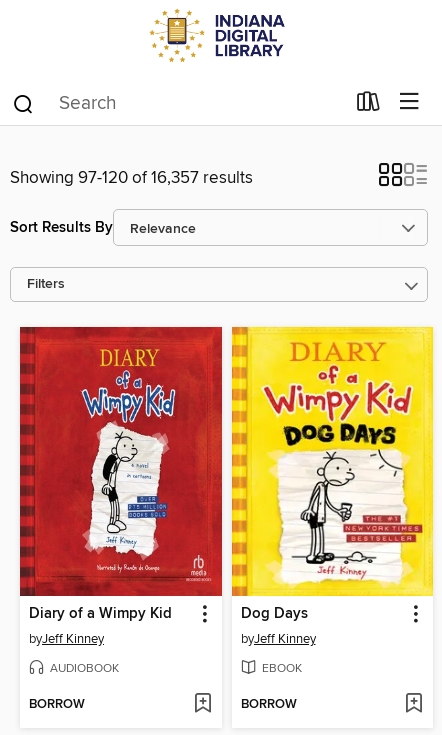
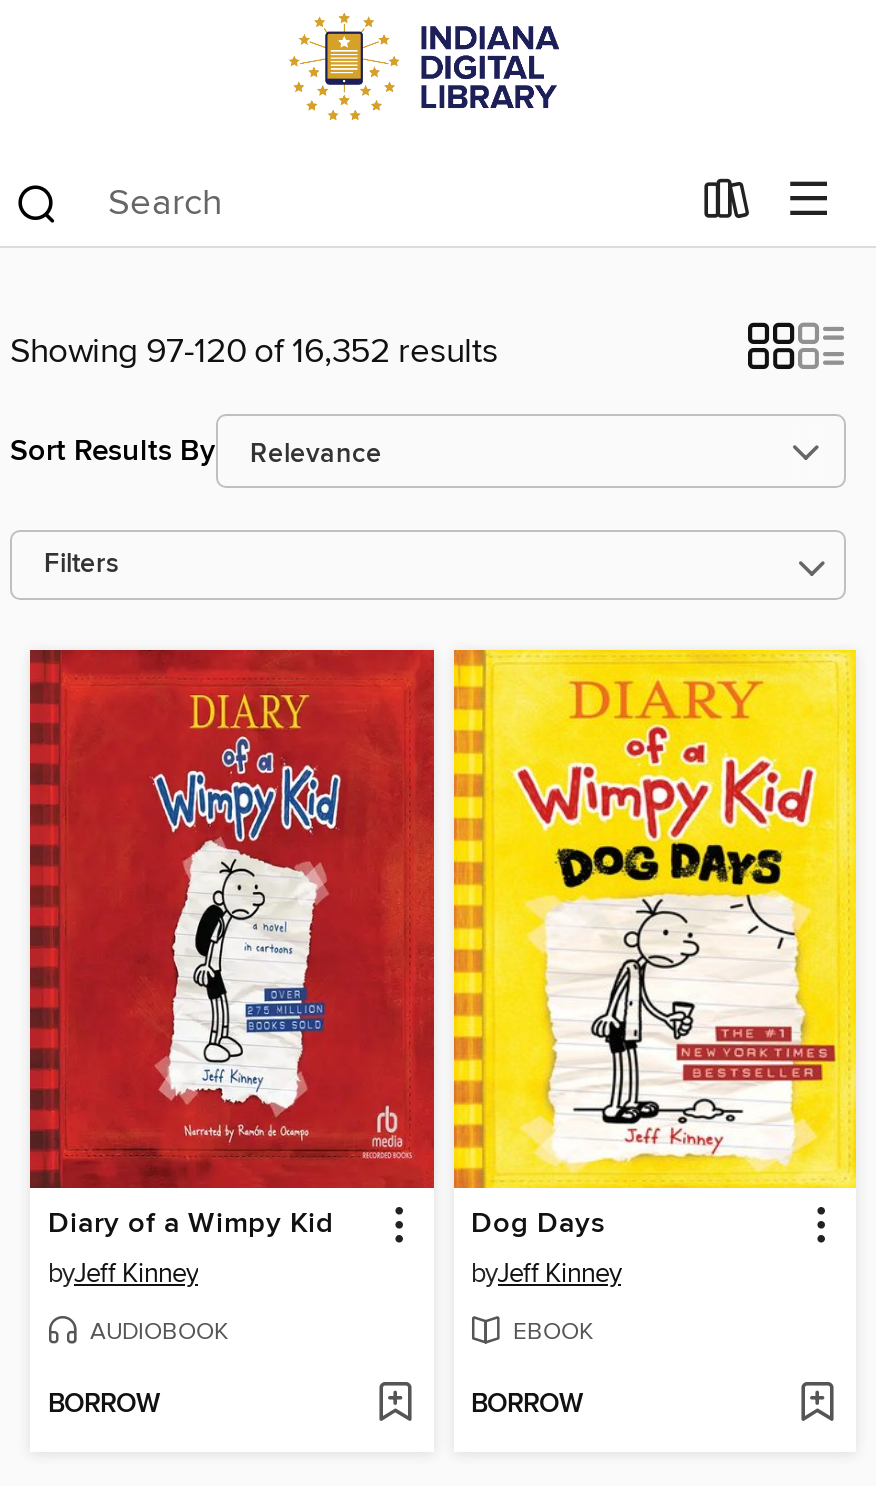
- Showing 97-120 of 16,357 results
+ Showing 97-120 of 16,352 results
